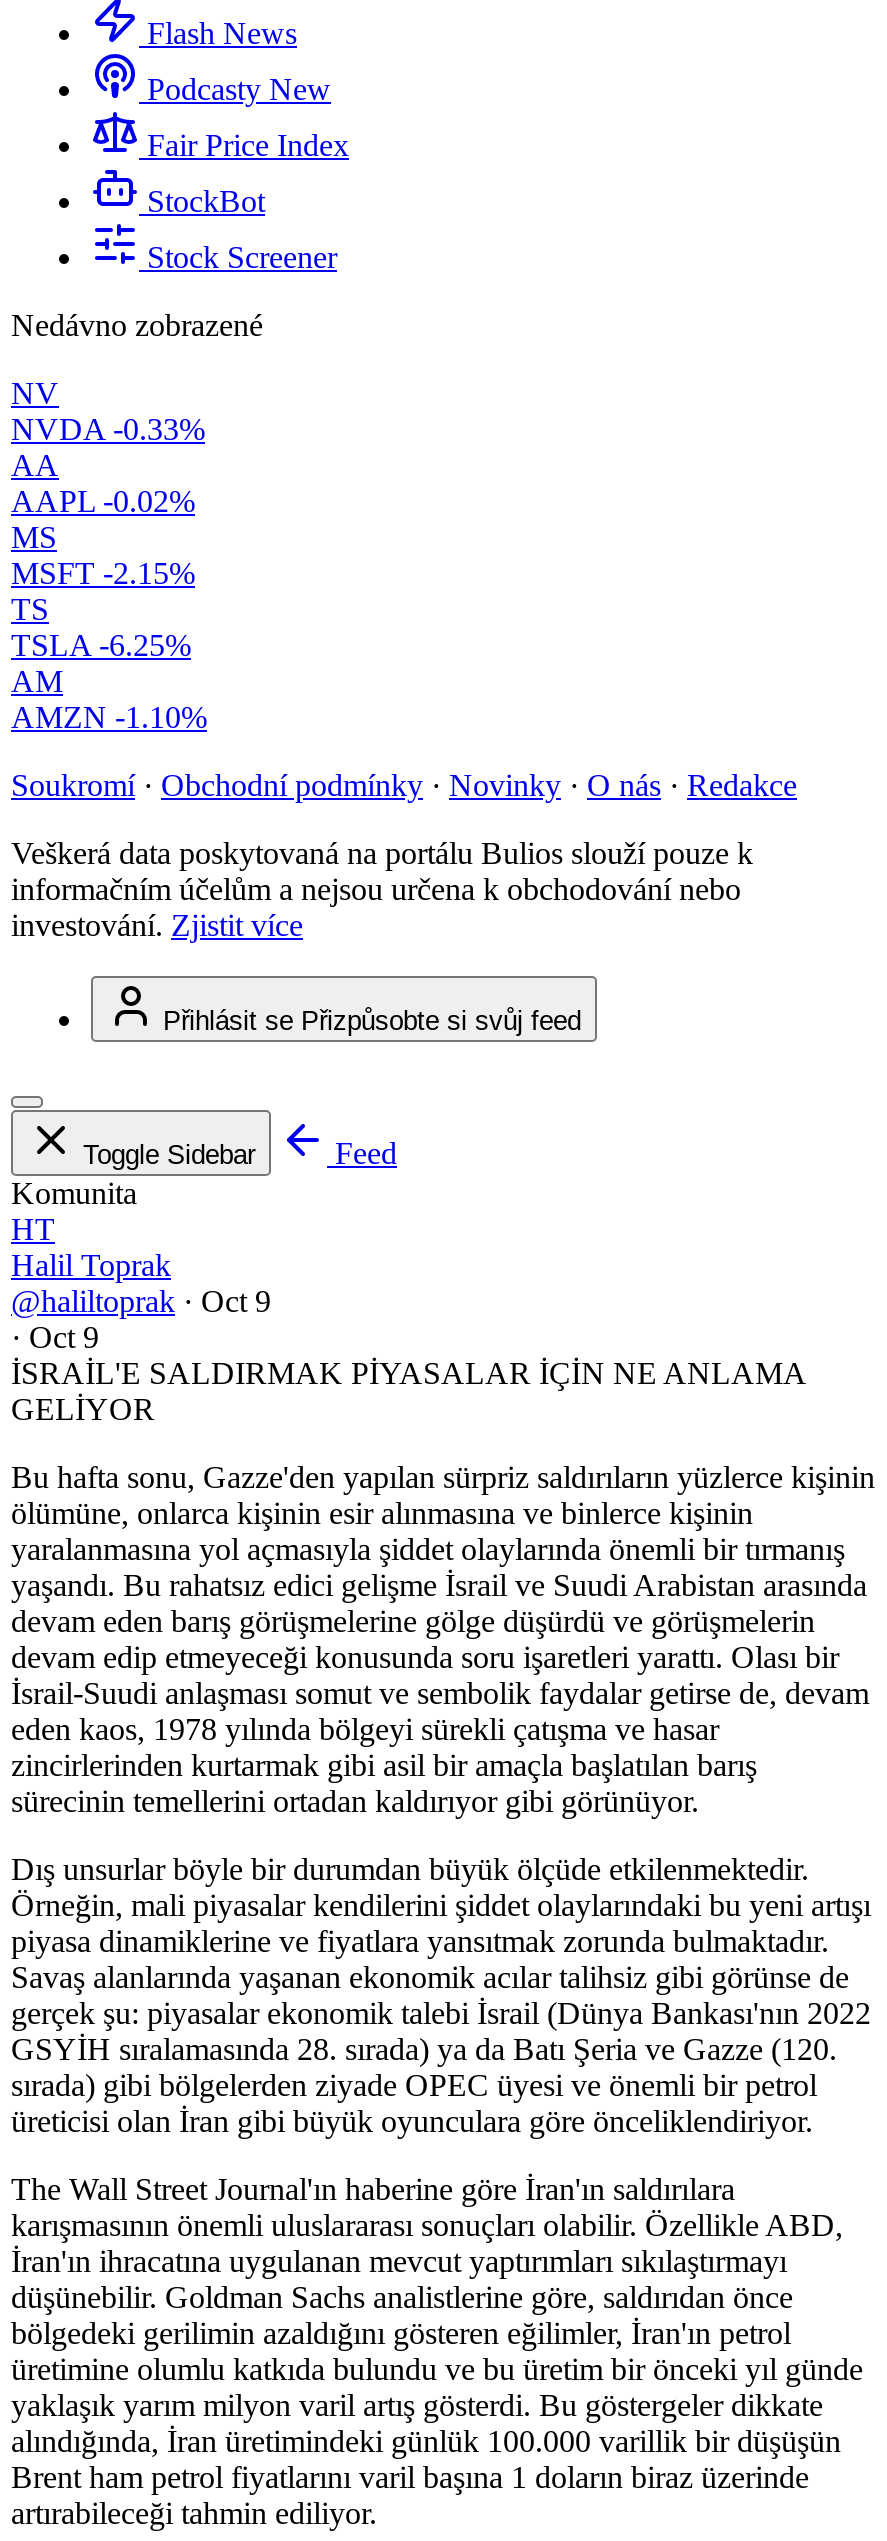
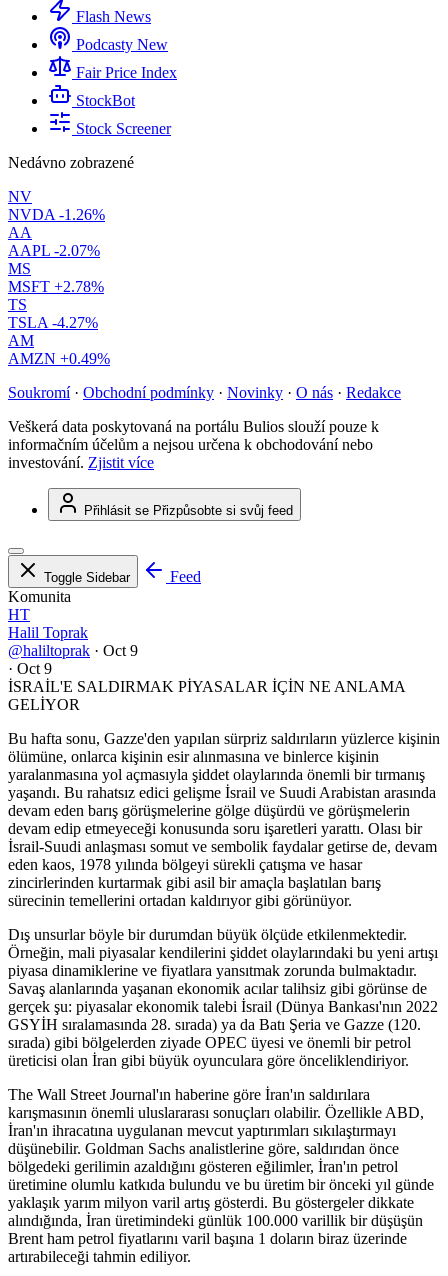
- NVDA -0.33%
+ NVDA -1.26%

- AAPL -0.02%
+ AAPL -2.07%

- MSFT -2.15%
+ MSFT +2.78%

- TSLA -6.25%
+ TSLA -4.27%

- AMZN -1.10%
+ AMZN +0.49%
